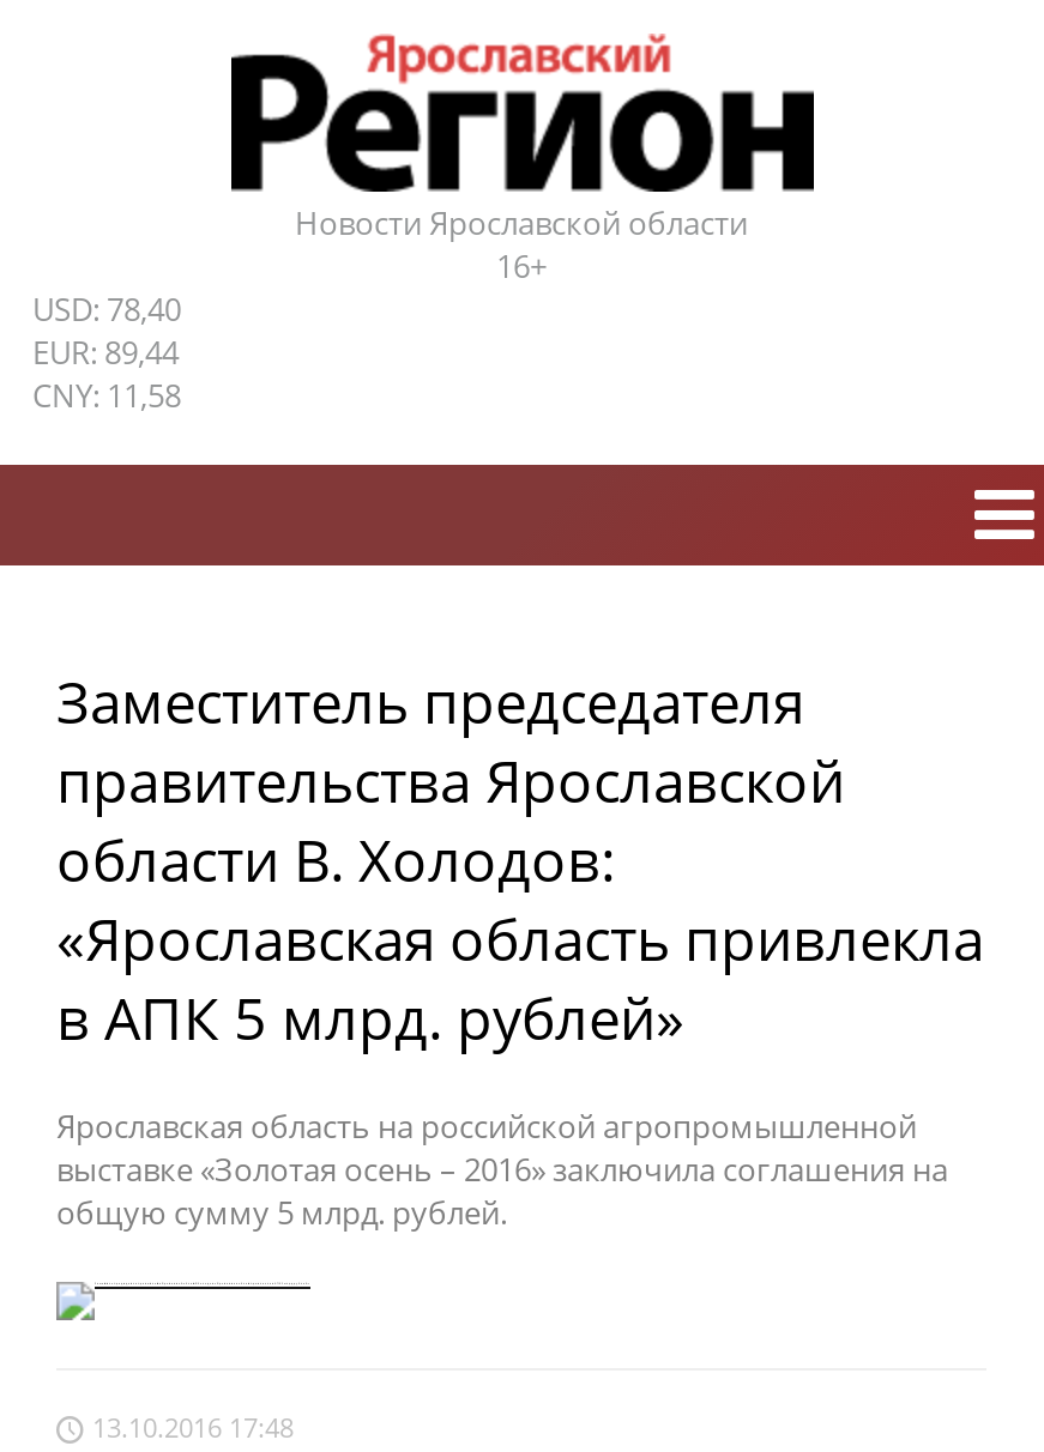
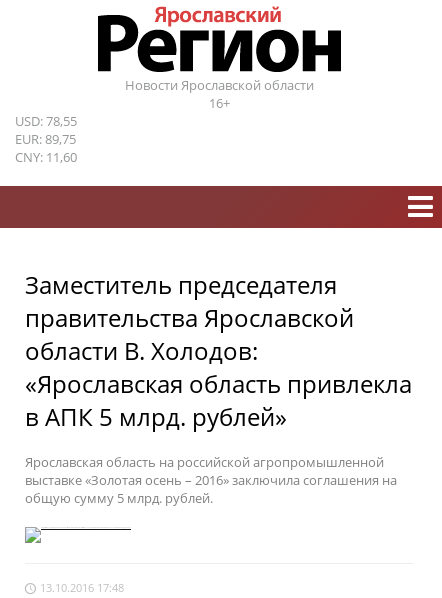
- USD: 78,40
+ USD: 78,55

- EUR: 89,44
+ EUR: 89,75

- CNY: 11,58
+ CNY: 11,60
